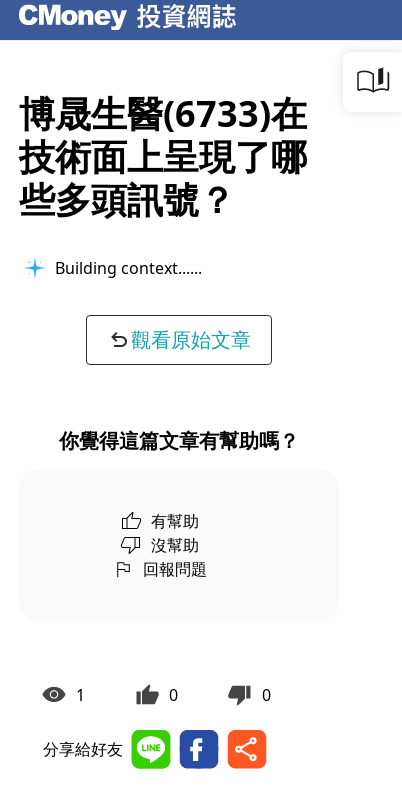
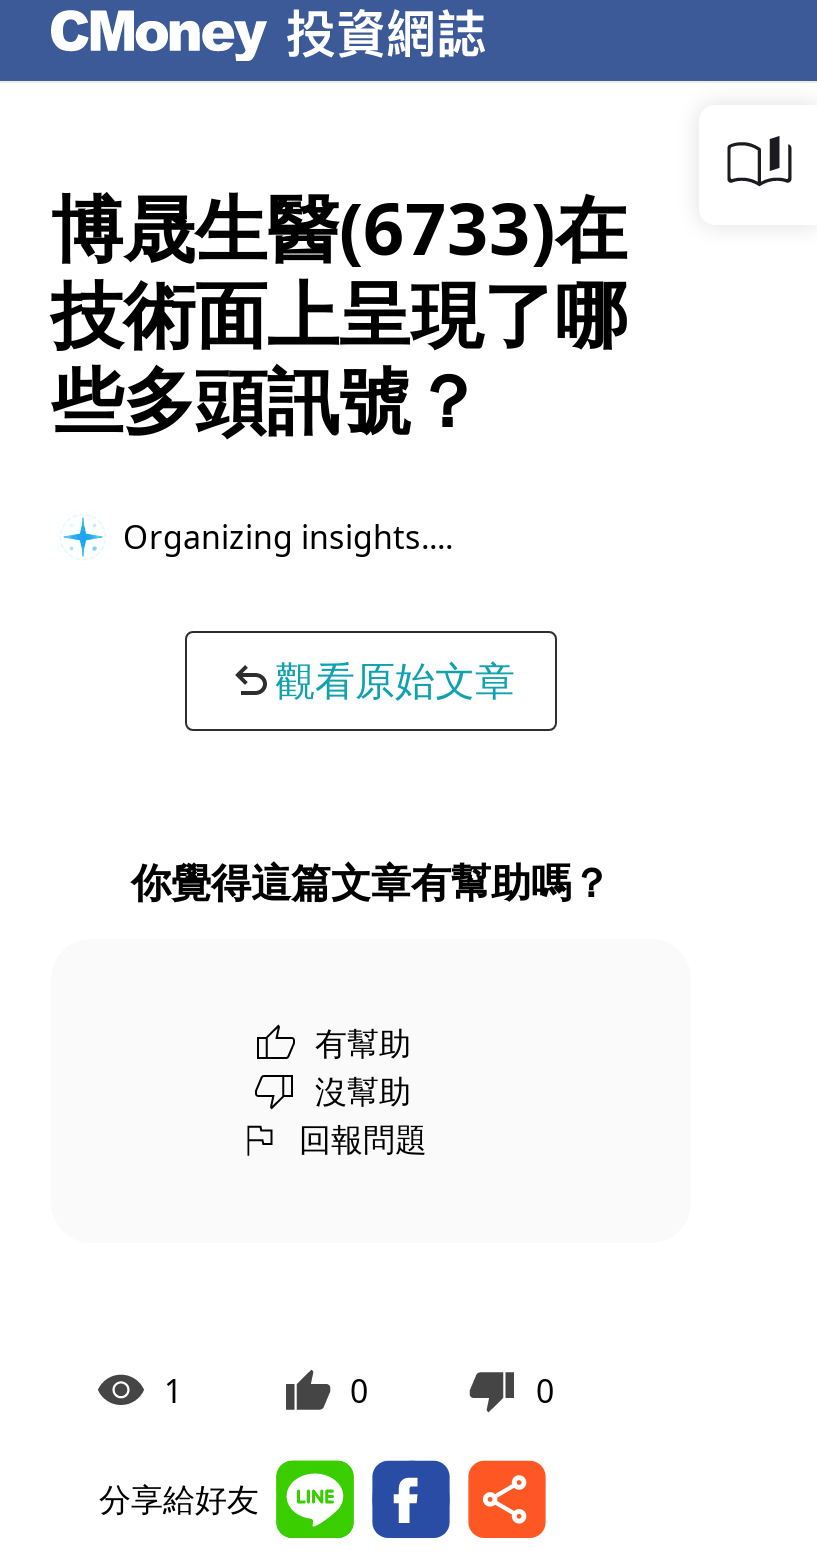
- Building context...
+ Organizing insights...
